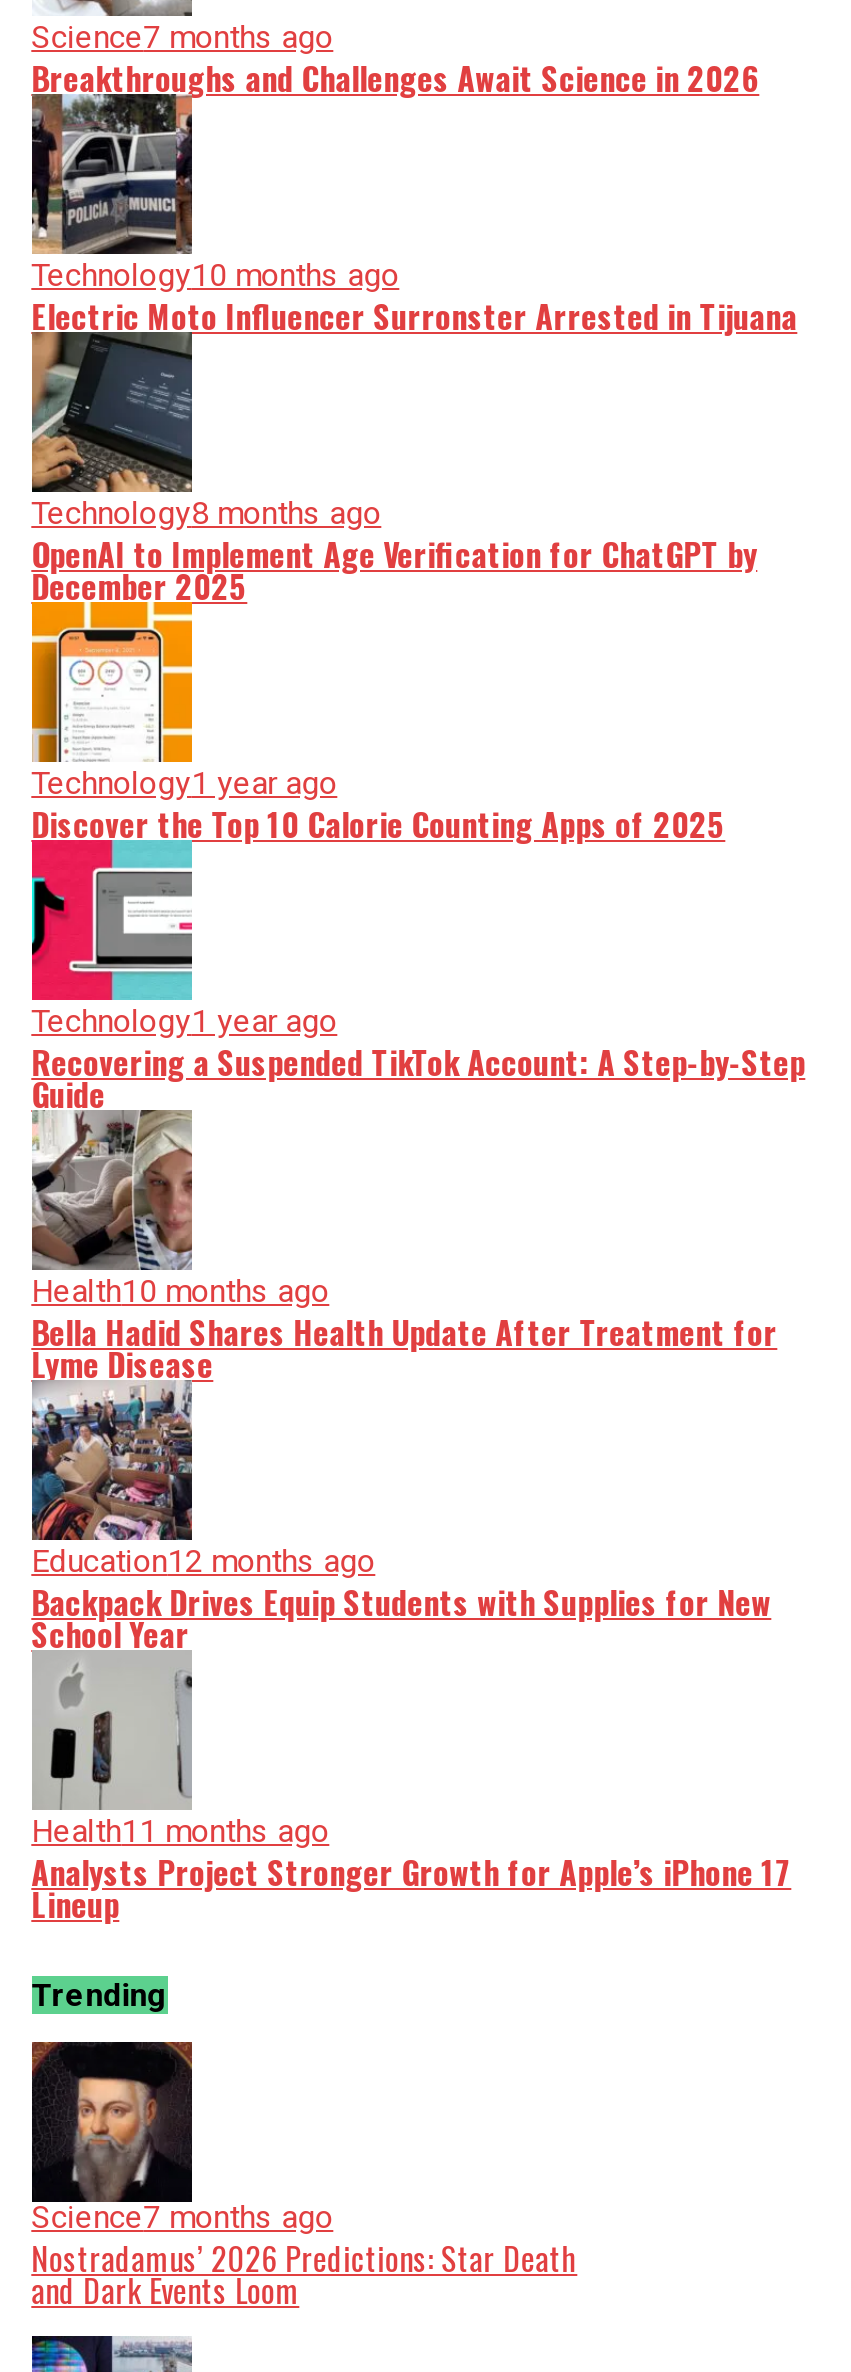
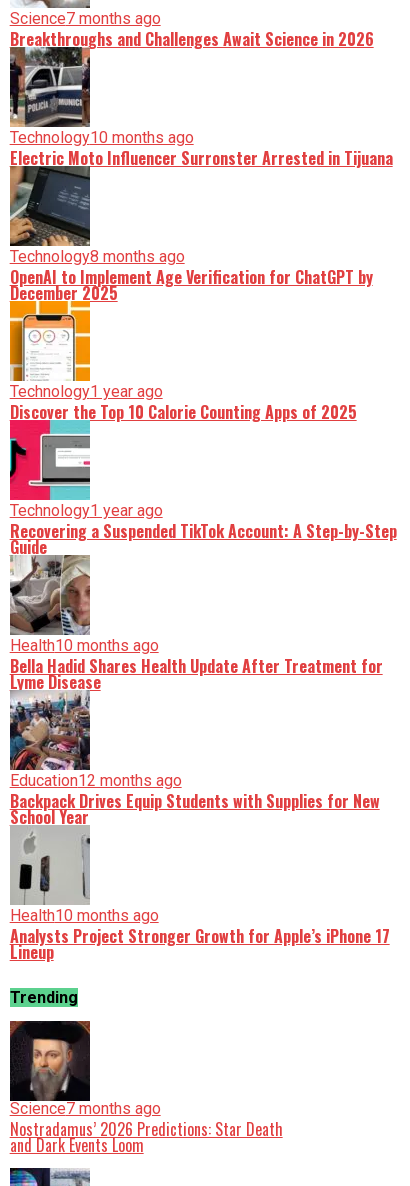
- Health11 months ago
+ Health10 months ago
